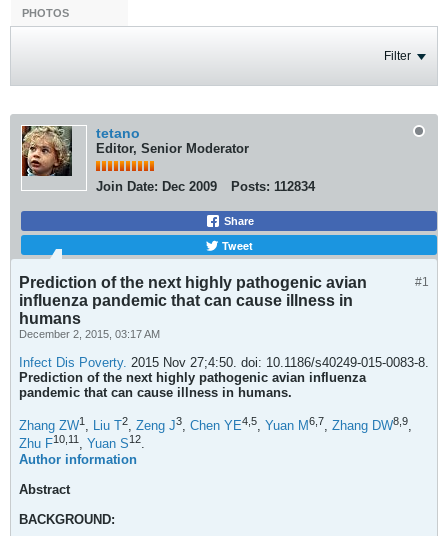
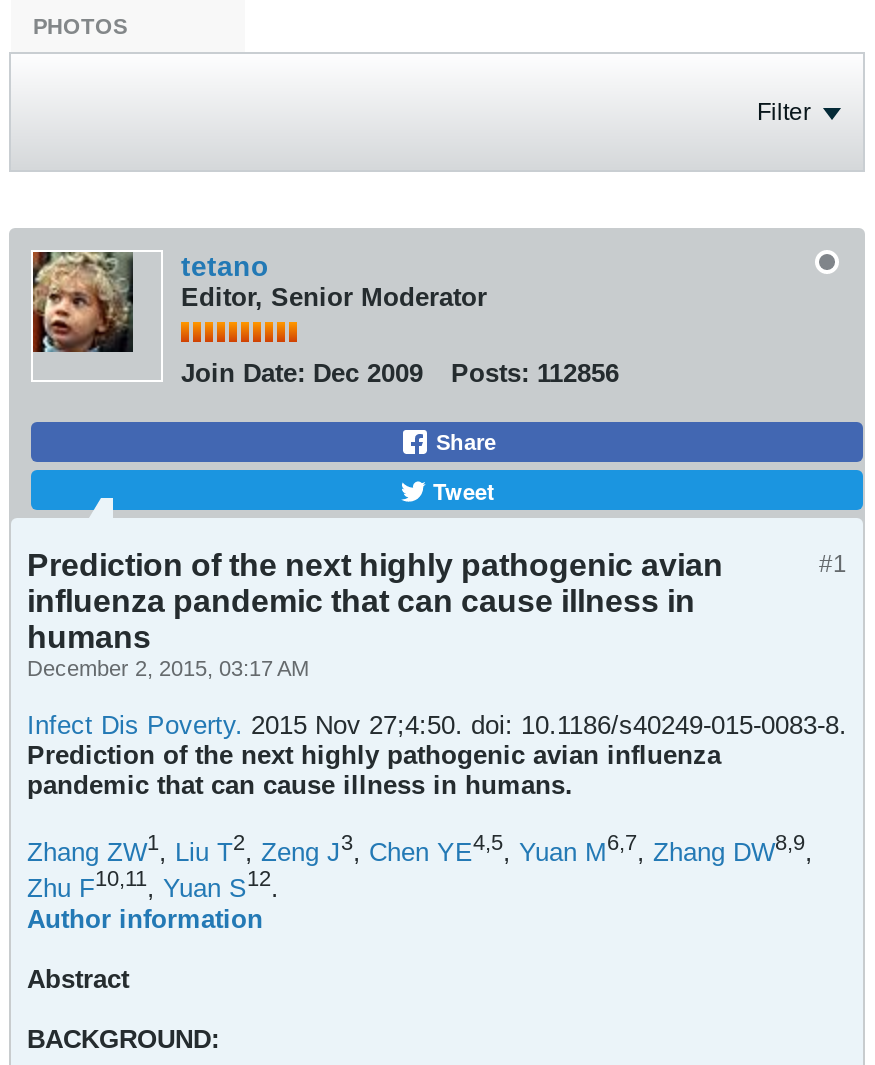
- Join Date: Dec 2009 Posts: 112834
+ Join Date: Dec 2009 Posts: 112856
